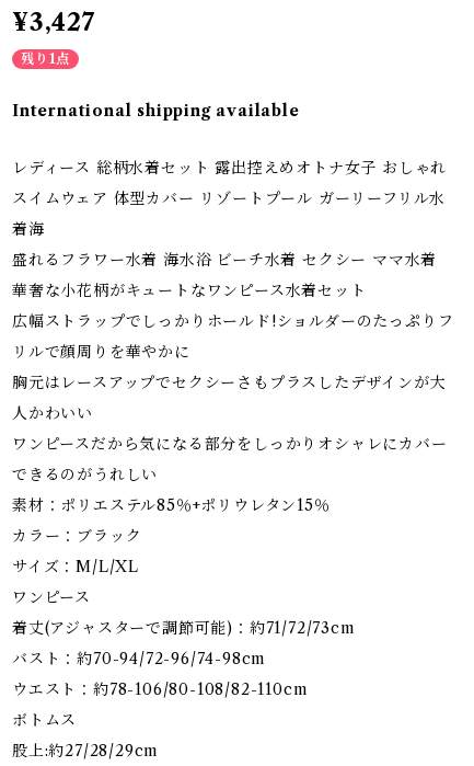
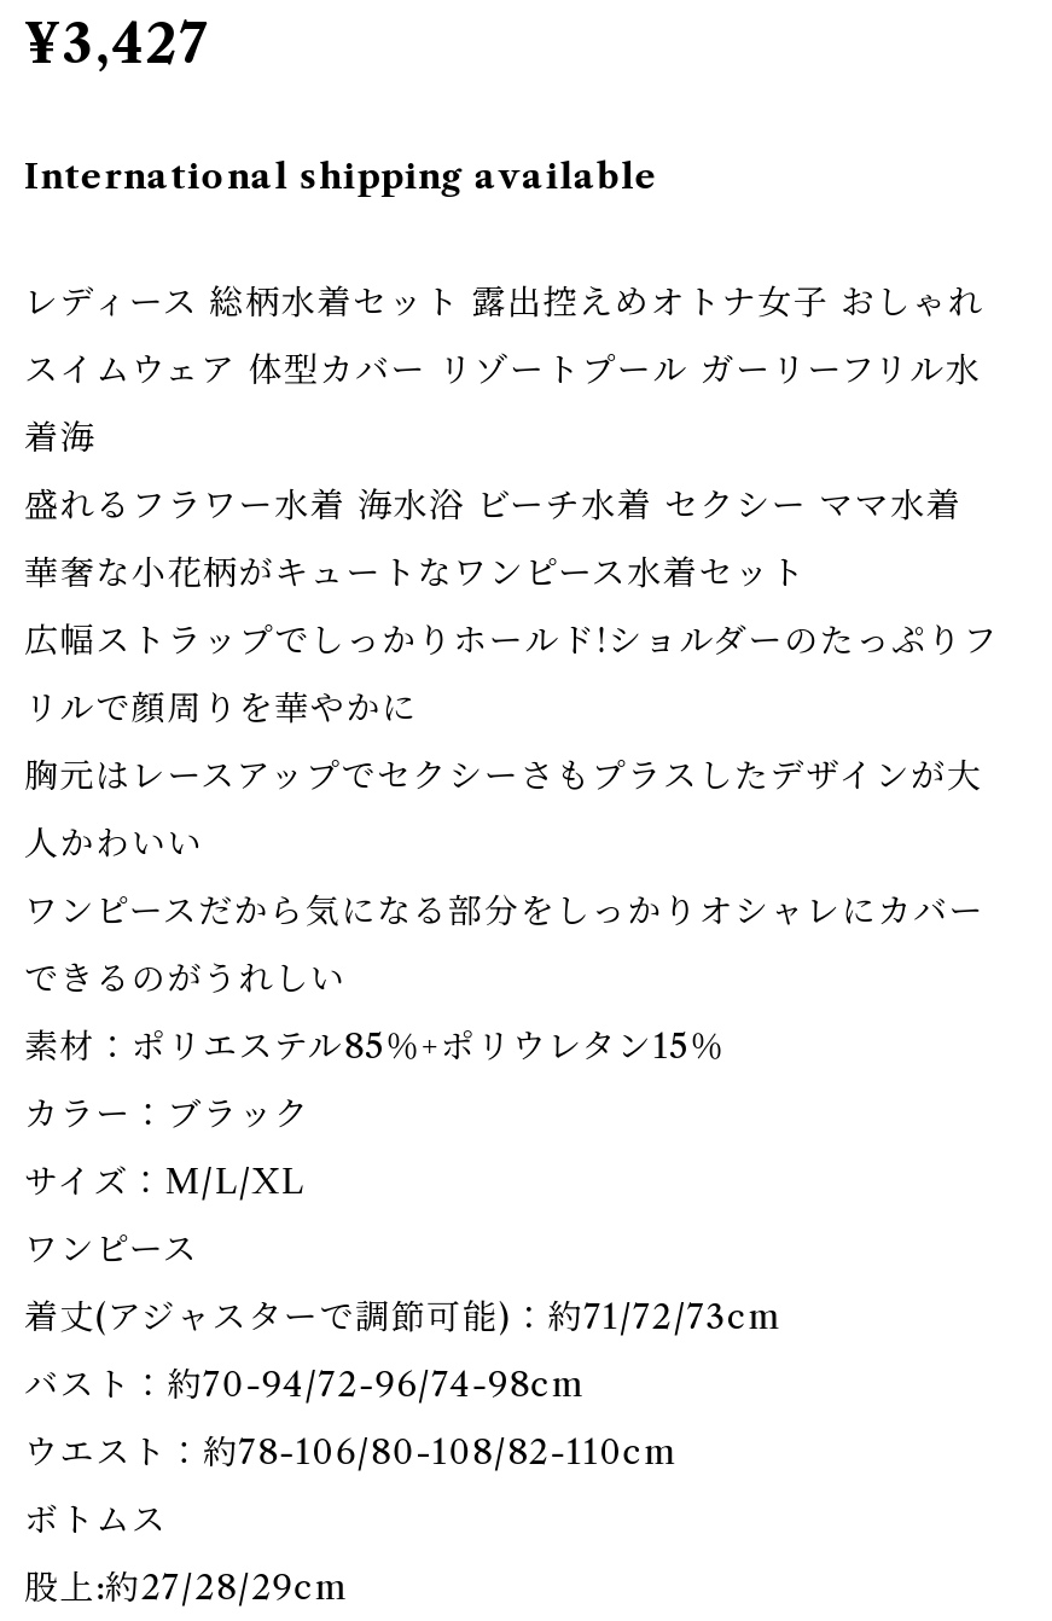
- 残り1点
